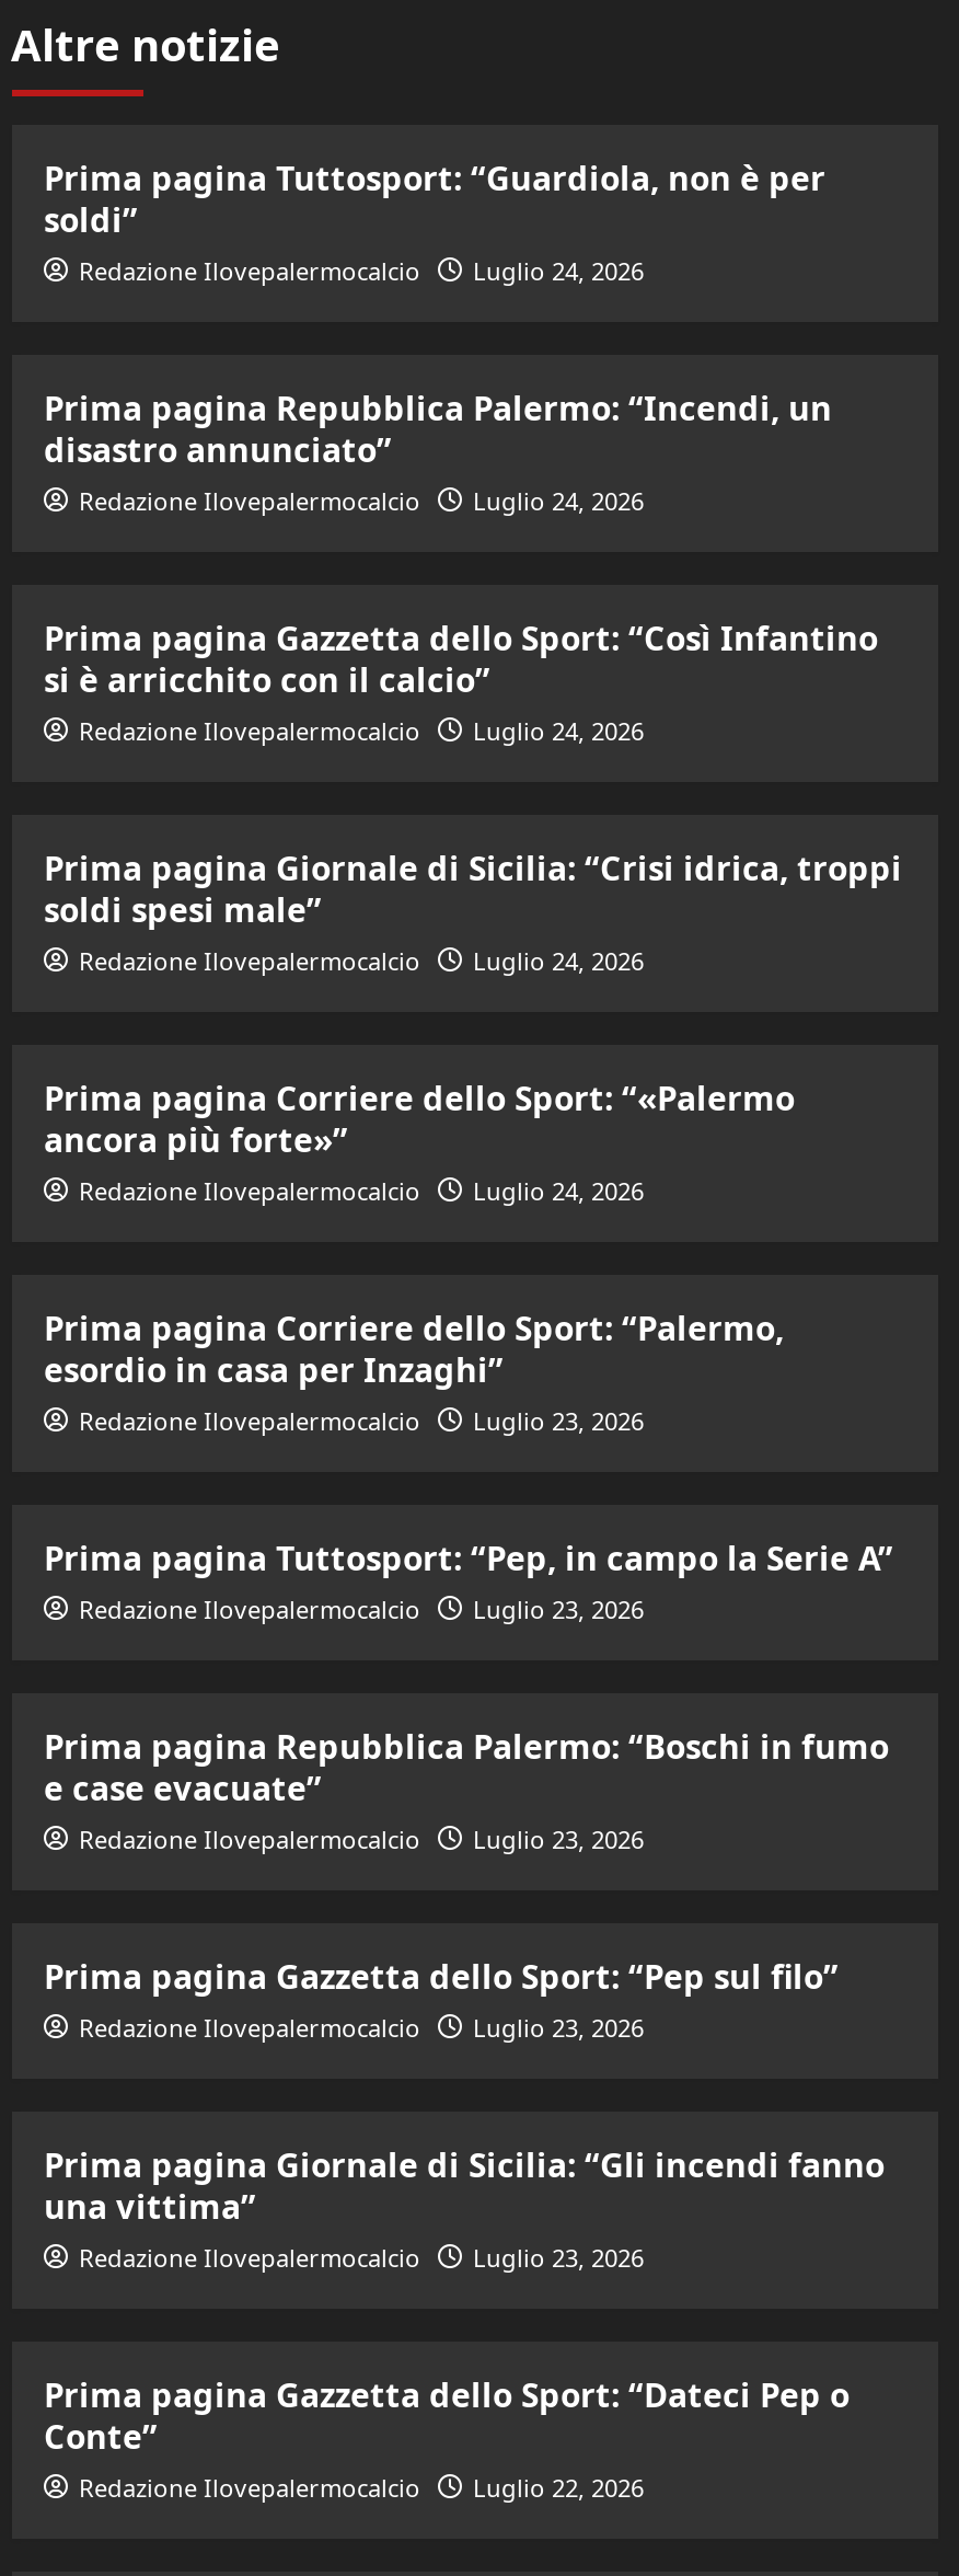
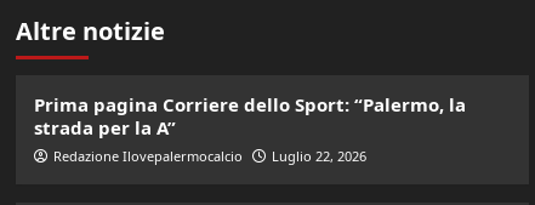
- Prima pagina Tuttosport: “Guardiola, non è per
- soldi”
- Redazione Ilovepalermocalcio
- Luglio 24, 2026
- Prima pagina Repubblica Palermo: “Incendi, un
- disastro annunciato”
- Redazione Ilovepalermocalcio
- Luglio 24, 2026
- Prima pagina Gazzetta dello Sport: “Così Infantino
- si è arricchito con il calcio”
- Redazione Ilovepalermocalcio
- Luglio 24, 2026
- Prima pagina Giornale di Sicilia: “Crisi idrica, troppi
- soldi spesi male”
- Redazione Ilovepalermocalcio
- Luglio 24, 2026
- Prima pagina Corriere dello Sport: “«Palermo
- ancora più forte»”
- Redazione Ilovepalermocalcio
- Luglio 24, 2026
- Prima pagina Corriere dello Sport: “Palermo,
- esordio in casa per Inzaghi”
- Redazione Ilovepalermocalcio
- Luglio 23, 2026
- Prima pagina Tuttosport: “Pep, in campo la Serie A”
- Redazione Ilovepalermocalcio
- Luglio 23, 2026
- Prima pagina Repubblica Palermo: “Boschi in fumo
- e case evacuate”
- Redazione Ilovepalermocalcio
- Luglio 23, 2026
- Prima pagina Gazzetta dello Sport: “Pep sul filo”
- Redazione Ilovepalermocalcio
- Luglio 23, 2026
- Prima pagina Giornale di Sicilia: “Gli incendi fanno
- una vittima”
- Redazione Ilovepalermocalcio
- Luglio 23, 2026
- Prima pagina Gazzetta dello Sport: “Dateci Pep o
- Conte”
+ Prima pagina Corriere dello Sport: “Palermo, la
+ strada per la A”
